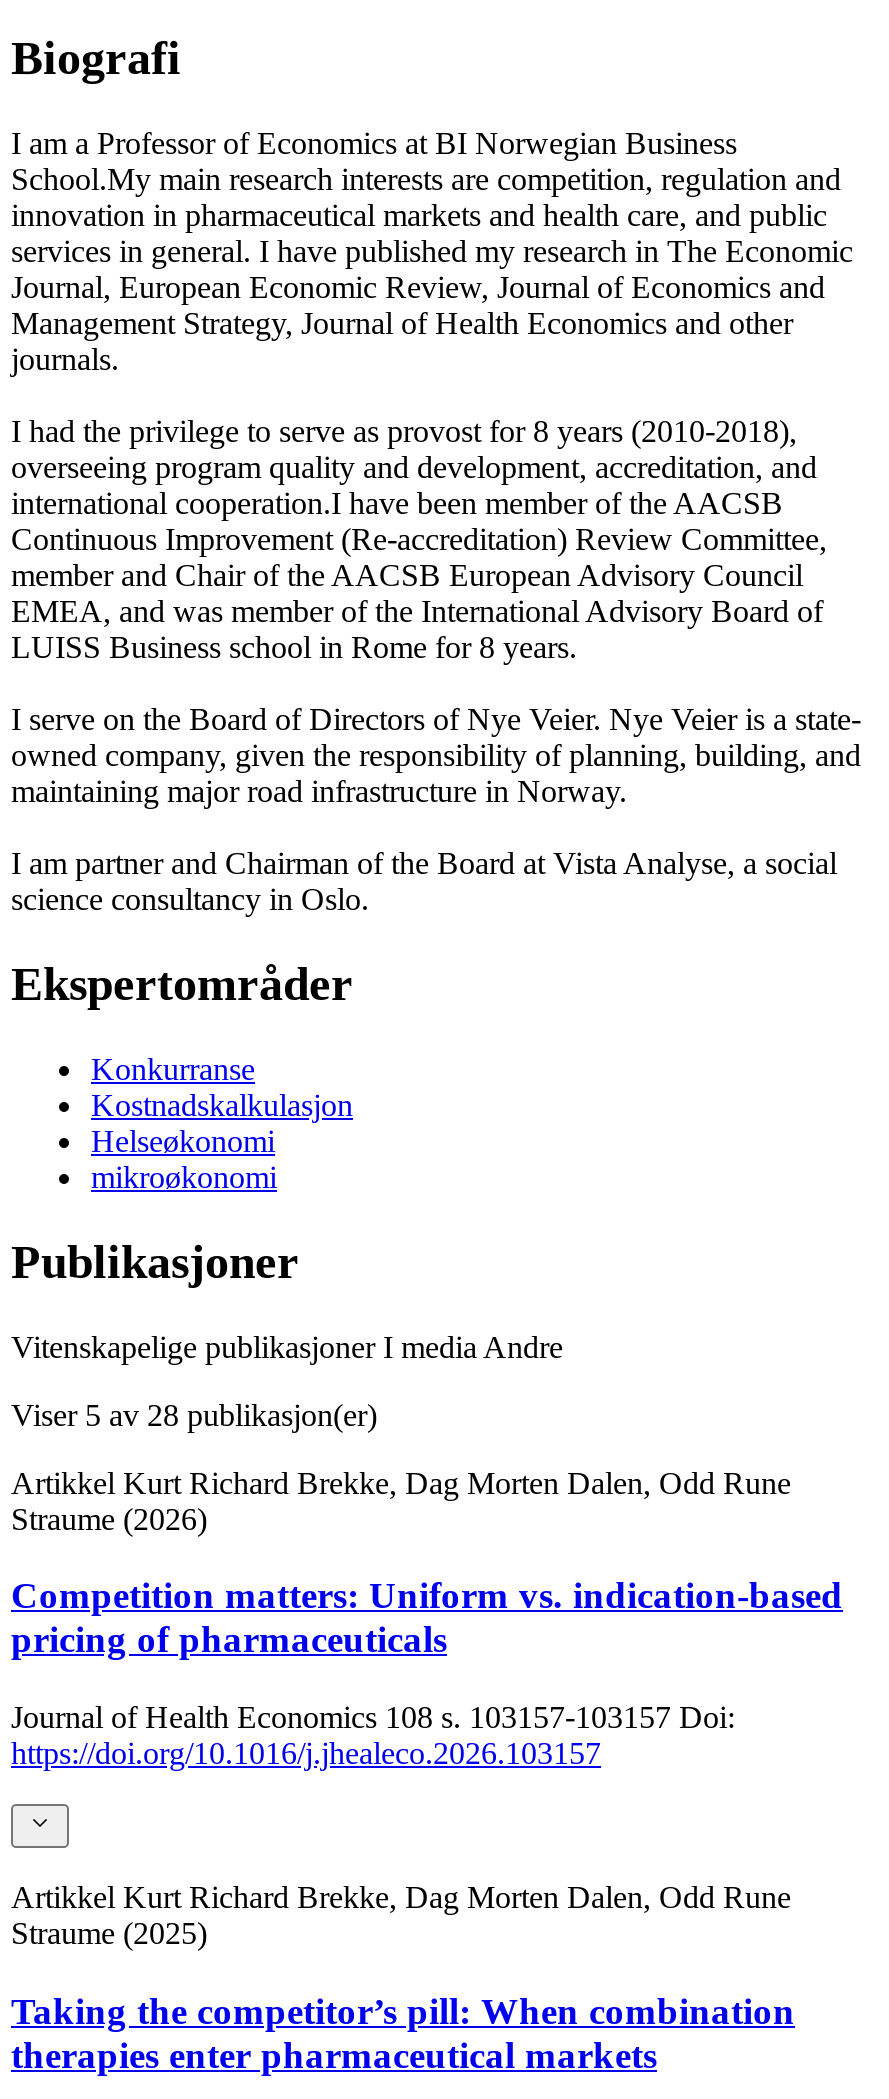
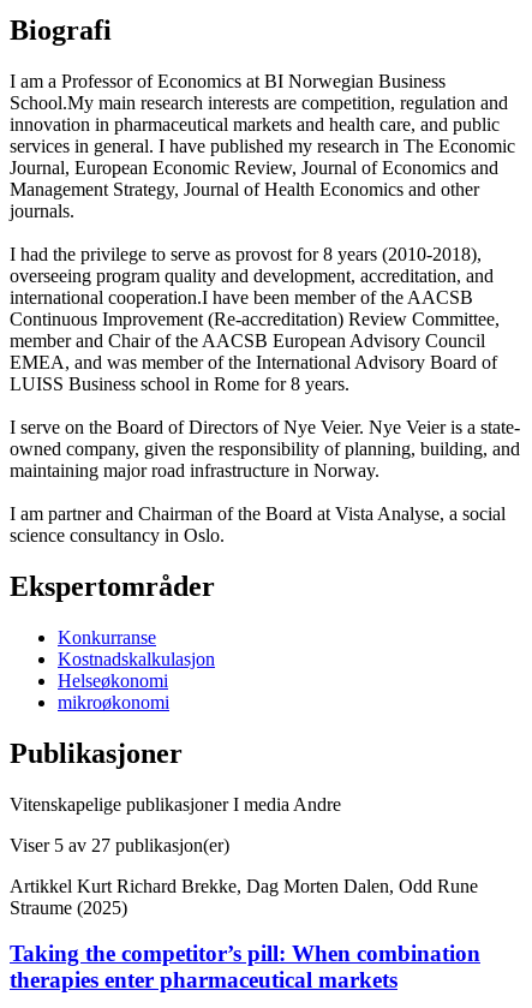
- Viser 5 av 28 publikasjon(er)
- Artikkel Kurt Richard Brekke, Dag Morten Dalen, Odd Rune
- Straume (2026)
- Competition matters: Uniform vs. indication-based
- pricing of pharmaceuticals
- Journal of Health Economics 108 s. 103157-103157 Doi:
- https://doi.org/10.1016/j.jhealeco.2026.103157
+ Viser 5 av 27 publikasjon(er)
